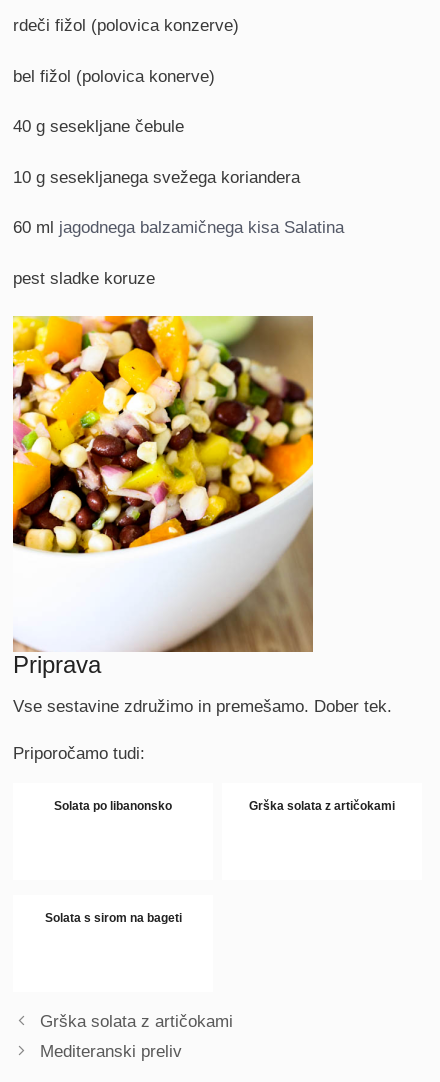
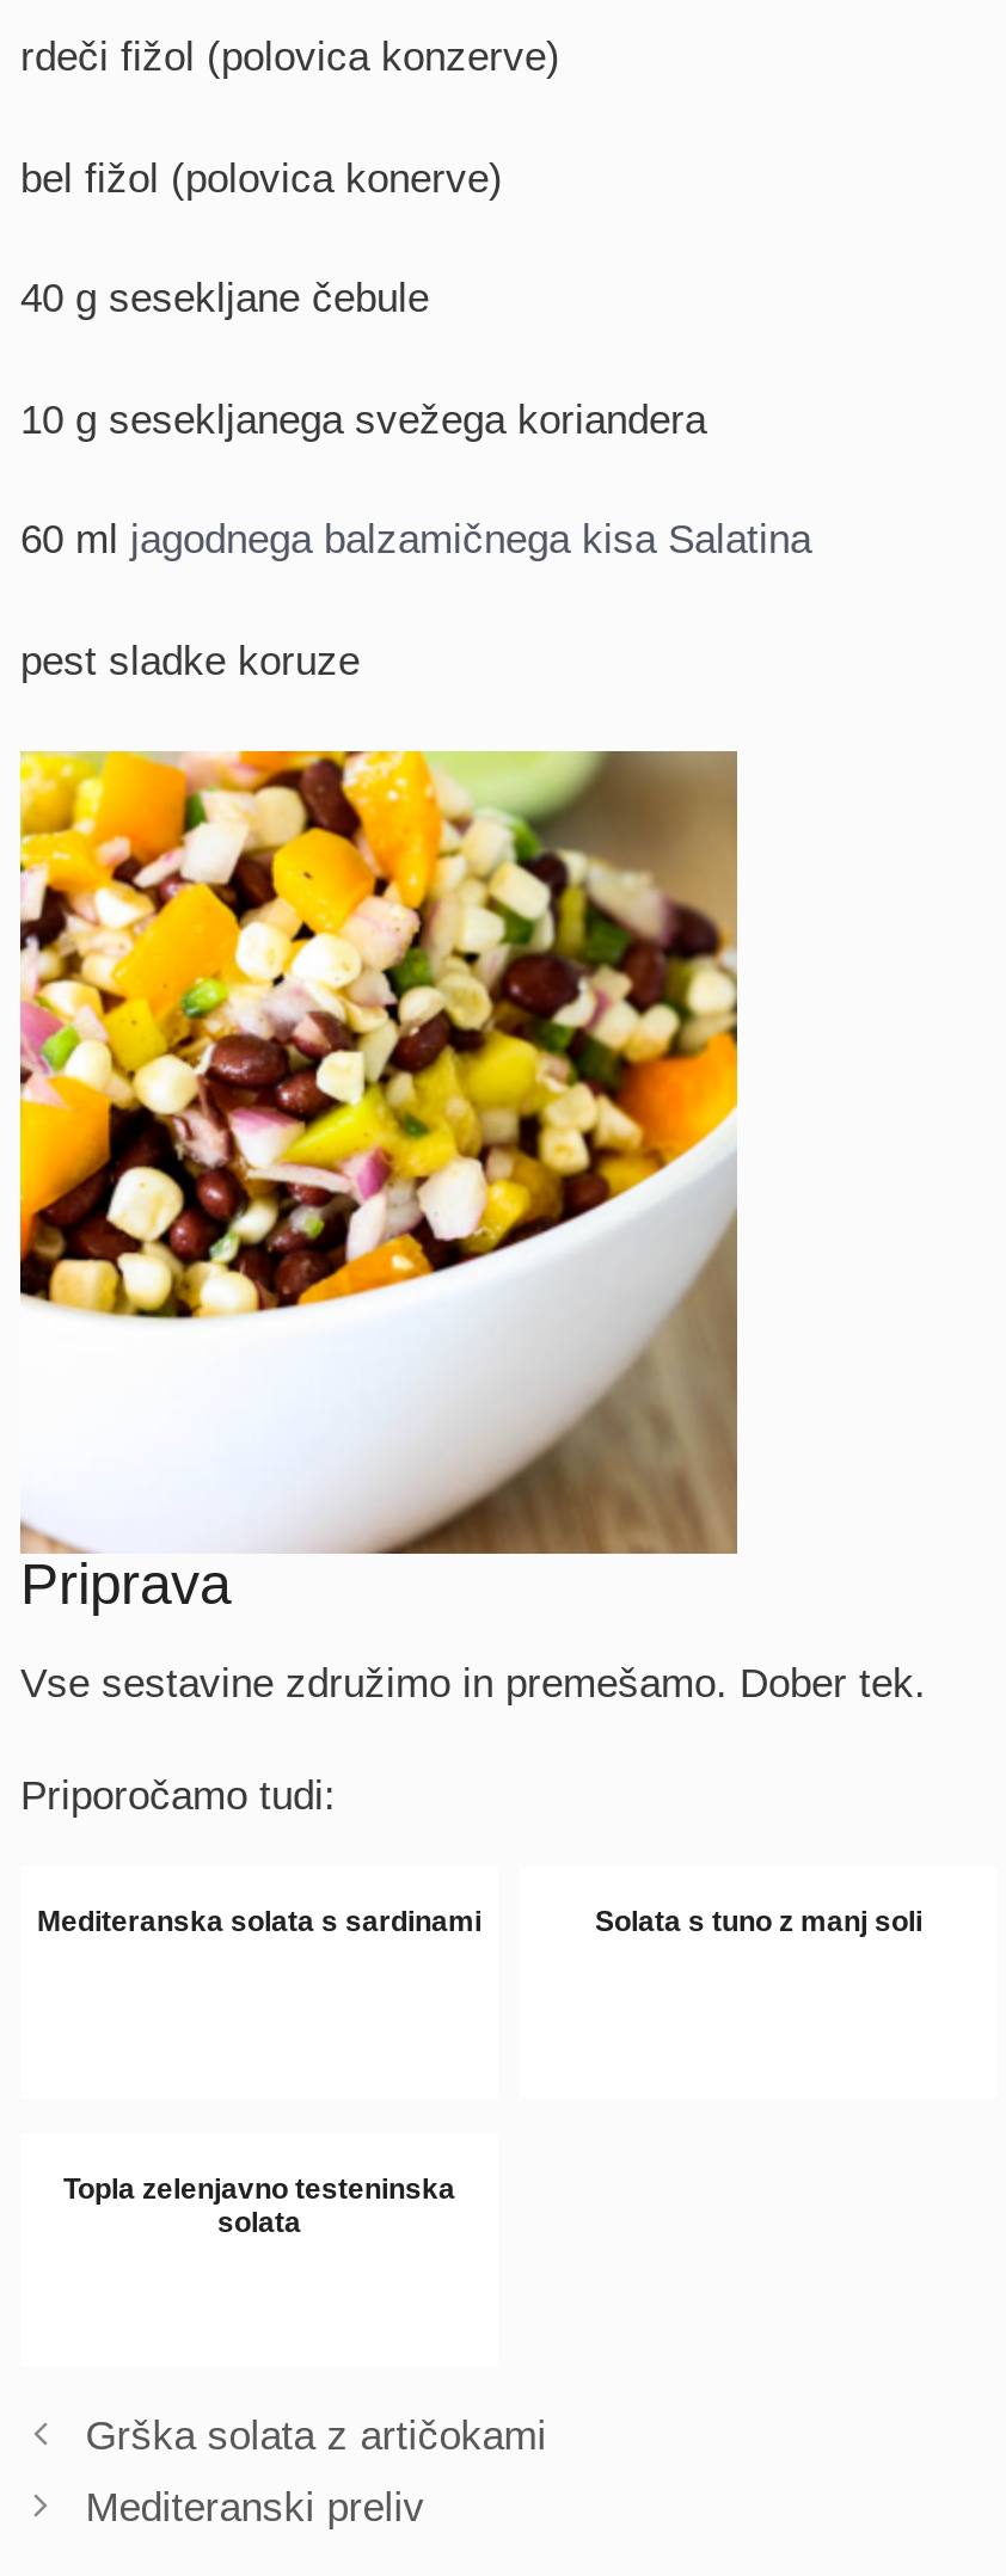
- Solata po libanonsko
- Grška solata z artičokami
+ Mediteranska solata s sardinami
+ Solata s tuno z manj soli

- Solata s sirom na bageti
+ Topla zelenjavno testeninska
+ solata
